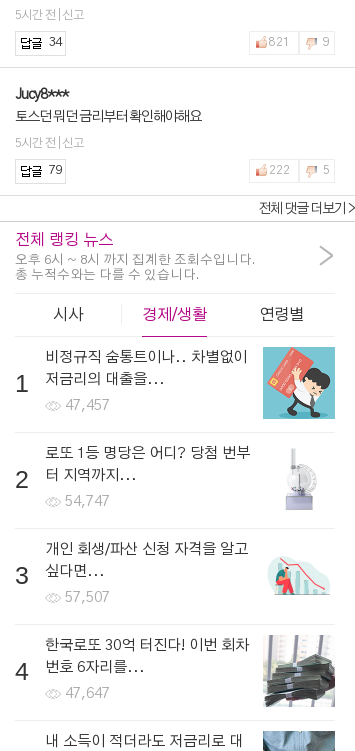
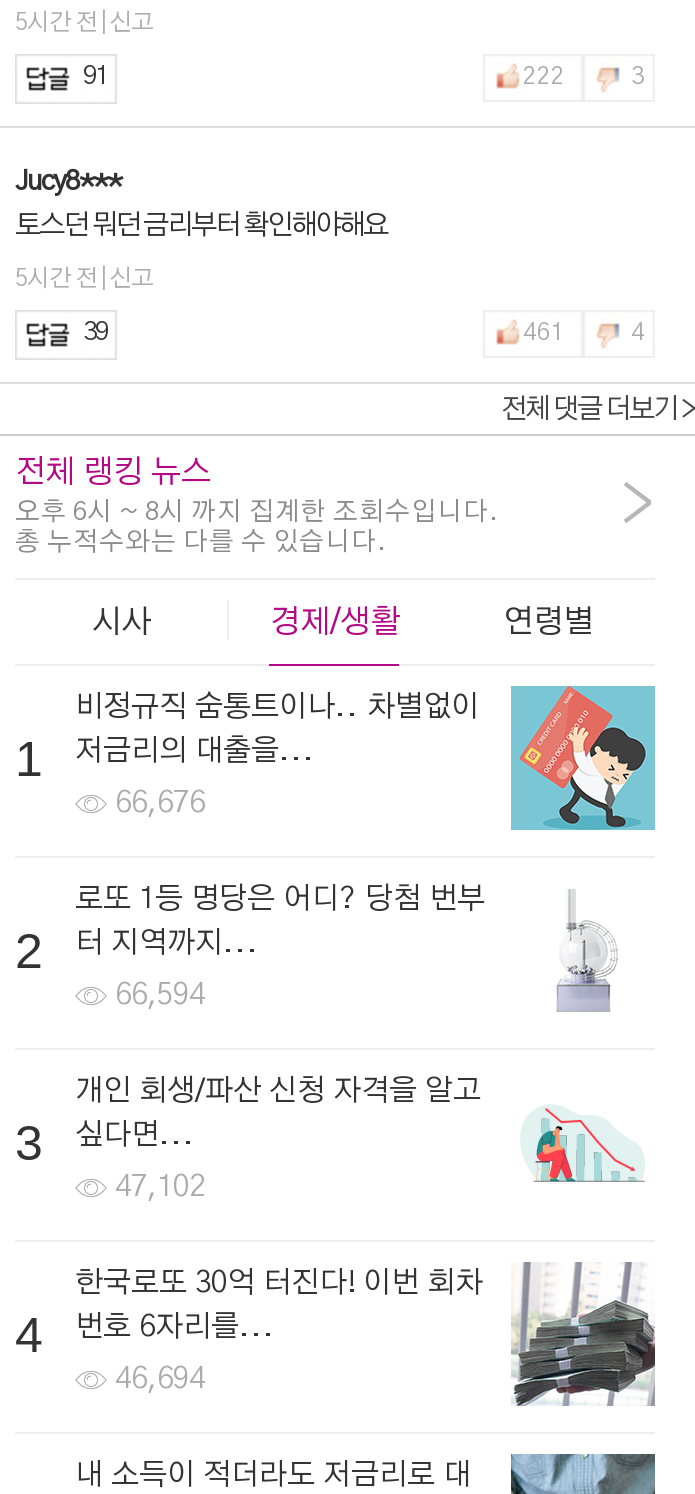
- 34
+ 91

- 821
+ 222

- 9
+ 3

- 79
+ 39

- 222
+ 461

- 5
+ 4

- 47,457
+ 66,676

- 54,747
+ 66,594

- 57,507
+ 47,102

- 47,647
+ 46,694
